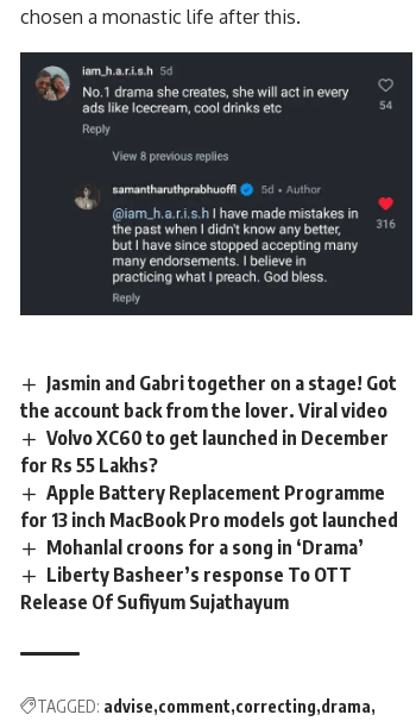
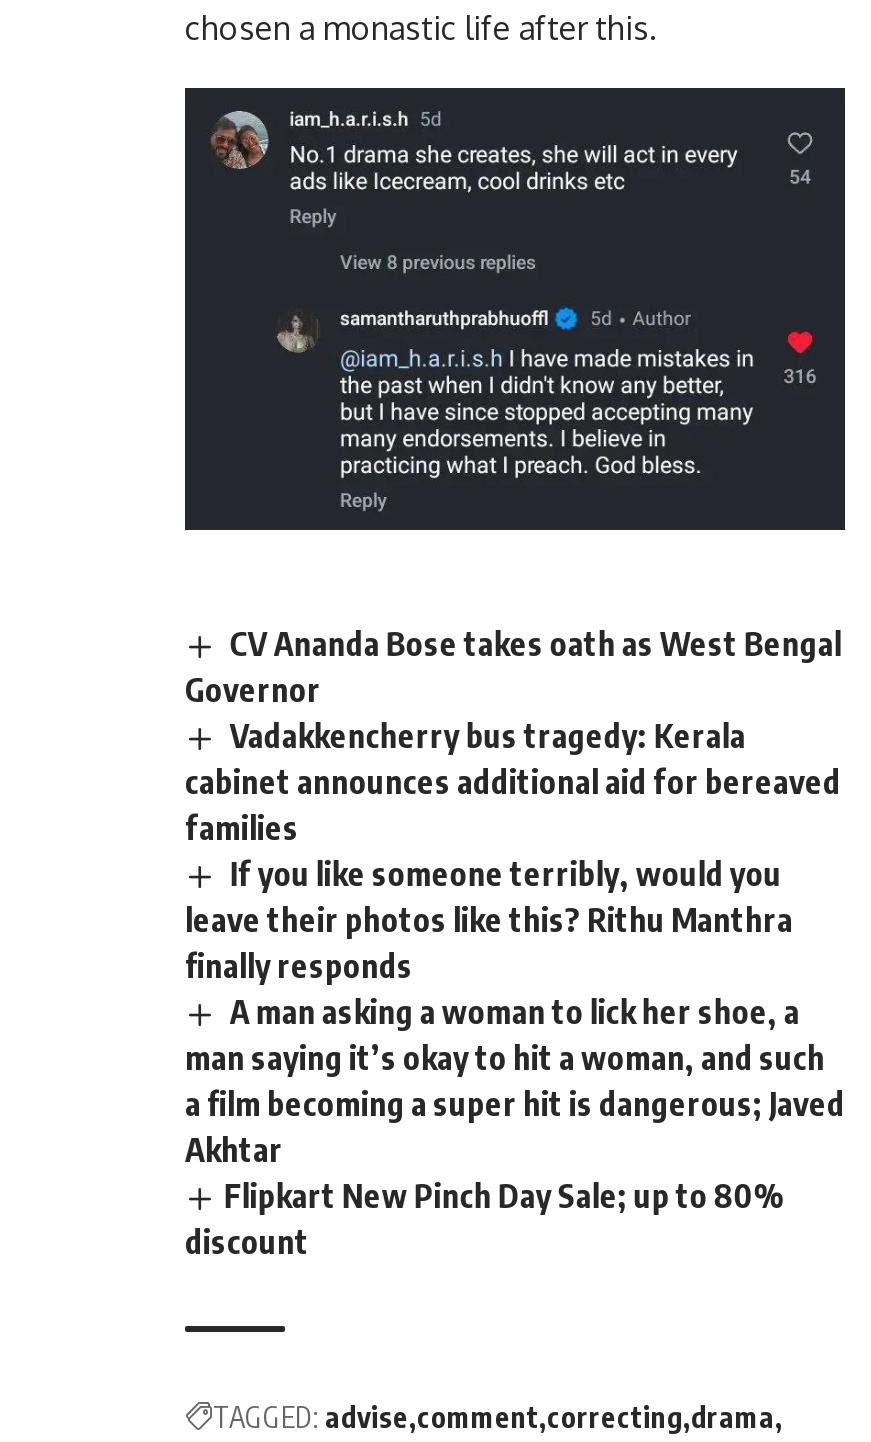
- Jasmin and Gabri together on a stage! Got
- the account back from the lover. Viral video
- Volvo XC60 to get launched in December
- for Rs 55 Lakhs?
- Apple Battery Replacement Programme
- for 13 inch MacBook Pro models got launched
- Mohanlal croons for a song in ‘Drama’
- Liberty Basheer’s response To OTT
- Release Of Sufiyum Sujathayum
+ CV Ananda Bose takes oath as West Bengal
+ Governor
+ Vadakkencherry bus tragedy: Kerala
+ cabinet announces additional aid for bereaved
+ families
+ If you like someone terribly, would you
+ leave their photos like this? Rithu Manthra
+ finally responds
+ A man asking a woman to lick her shoe, a
+ man saying it’s okay to hit a woman, and such
+ a film becoming a super hit is dangerous; Javed
+ Akhtar
+ Flipkart New Pinch Day Sale; up to 80%
+ discount
